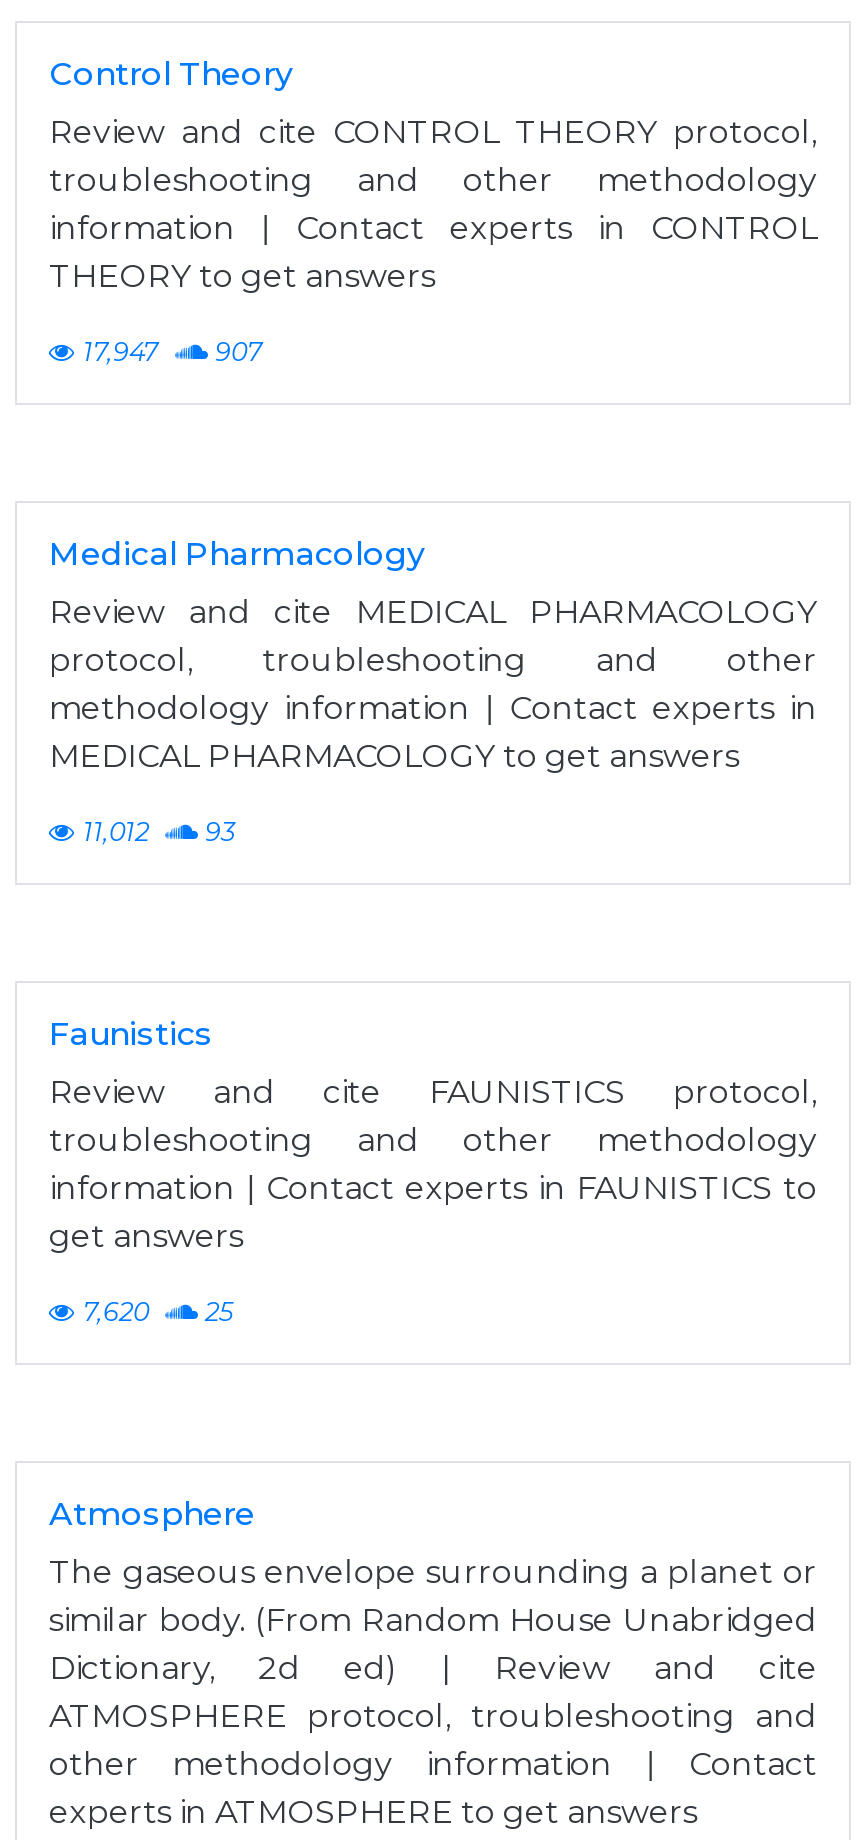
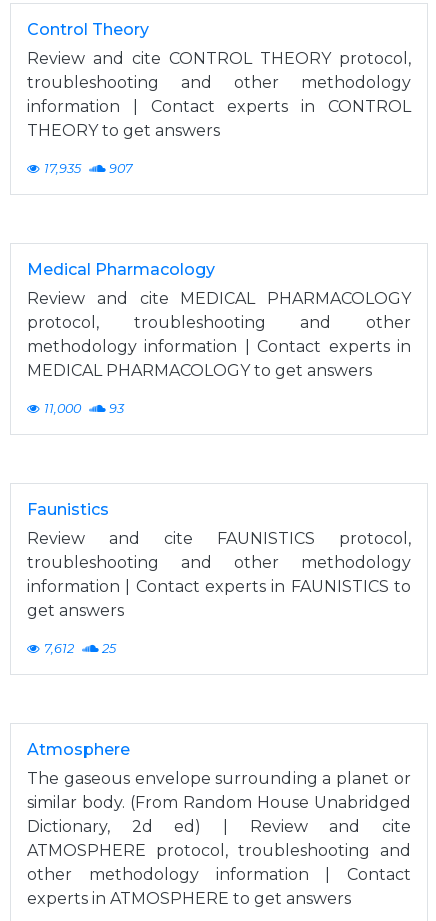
- 17,947 907
+ 17,935 907

- 11,012 93
+ 11,000 93

- 7,620 25
+ 7,612 25
